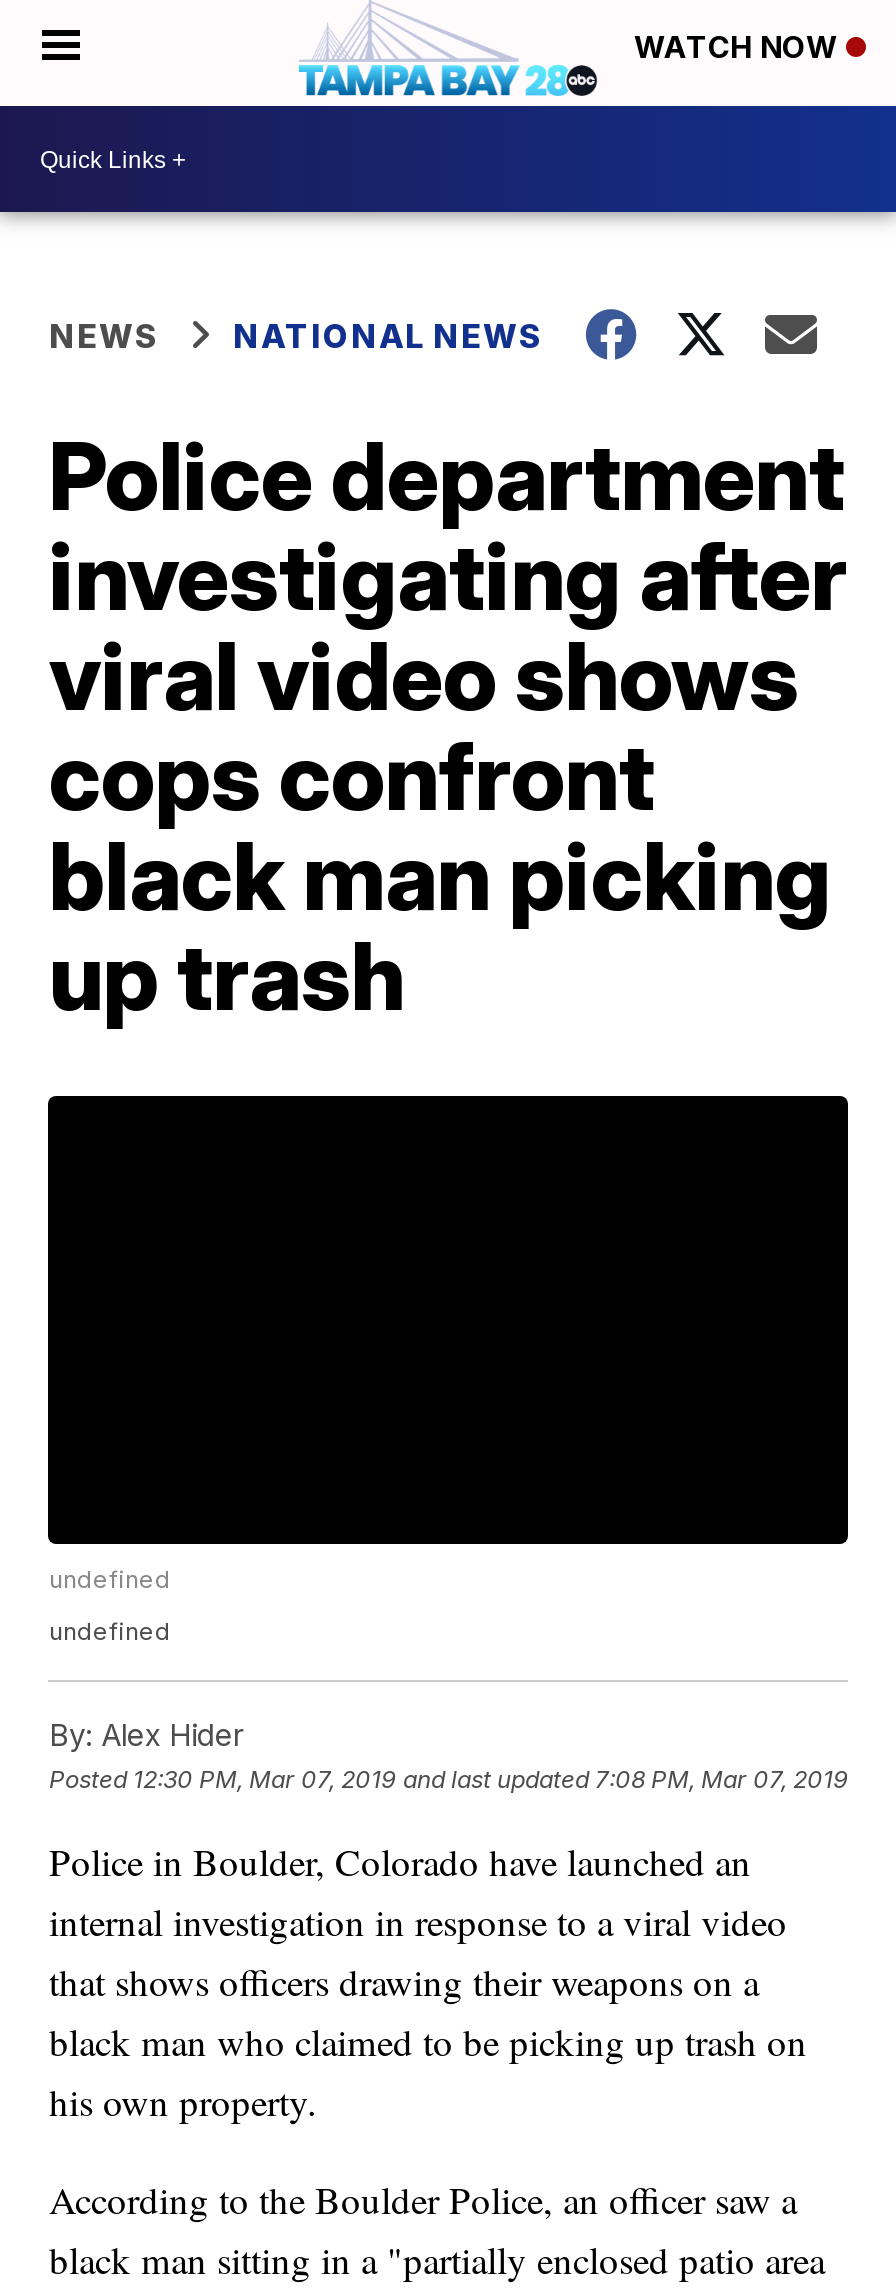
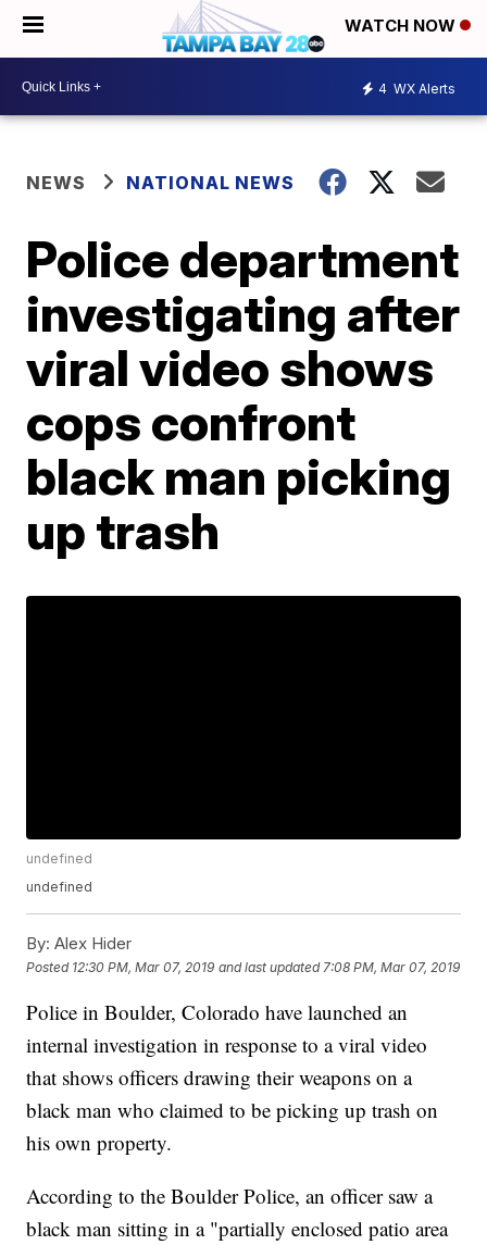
+ 4 WX Alerts
